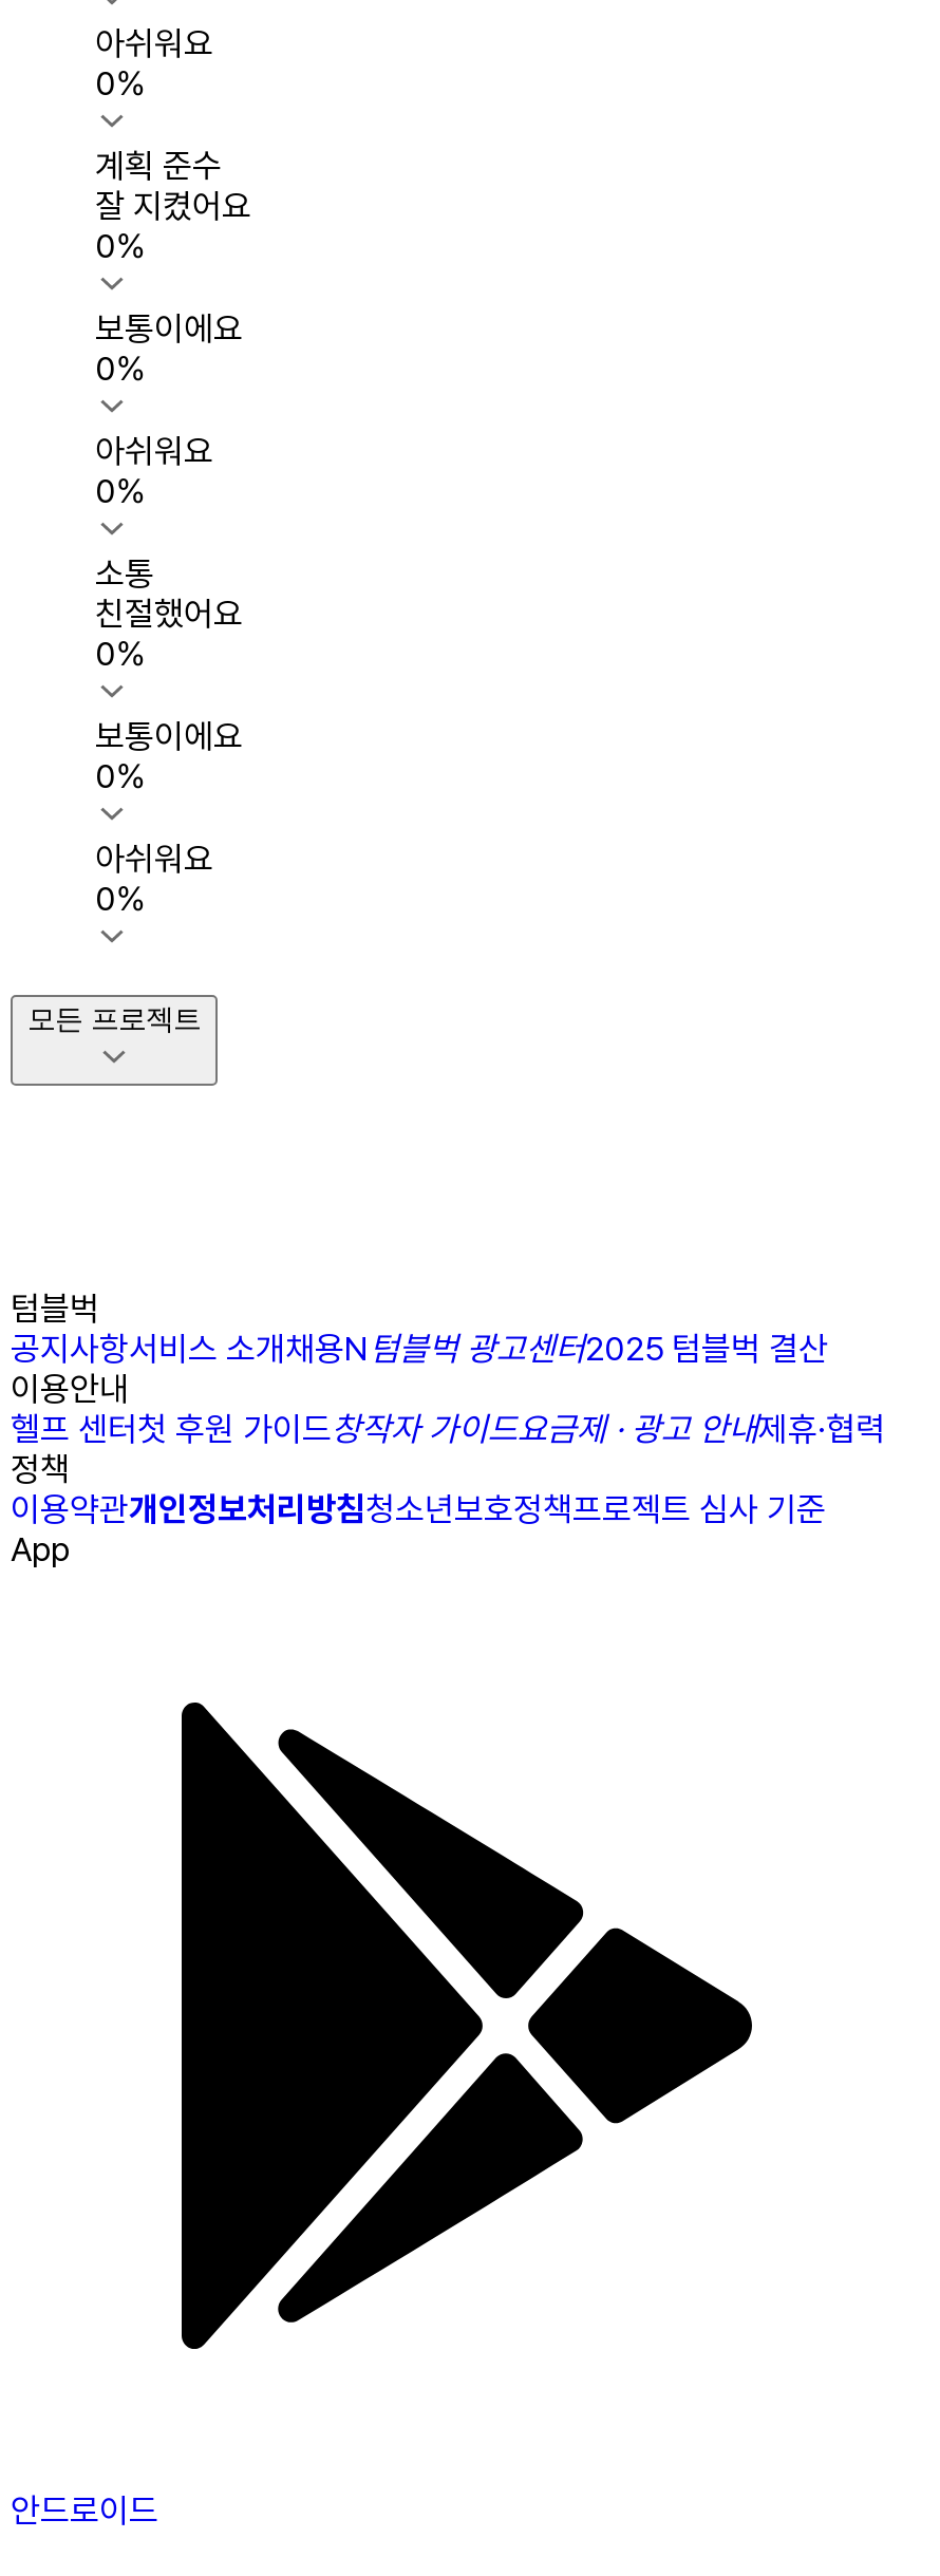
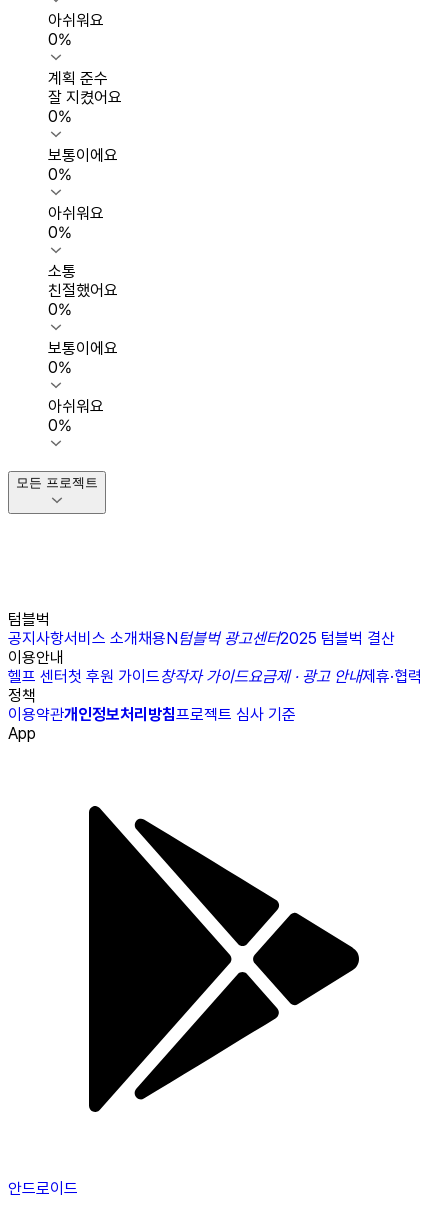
- 이용약관개인정보처리방침청소년보호정책프로젝트 심사 기준
+ 이용약관개인정보처리방침프로젝트 심사 기준
